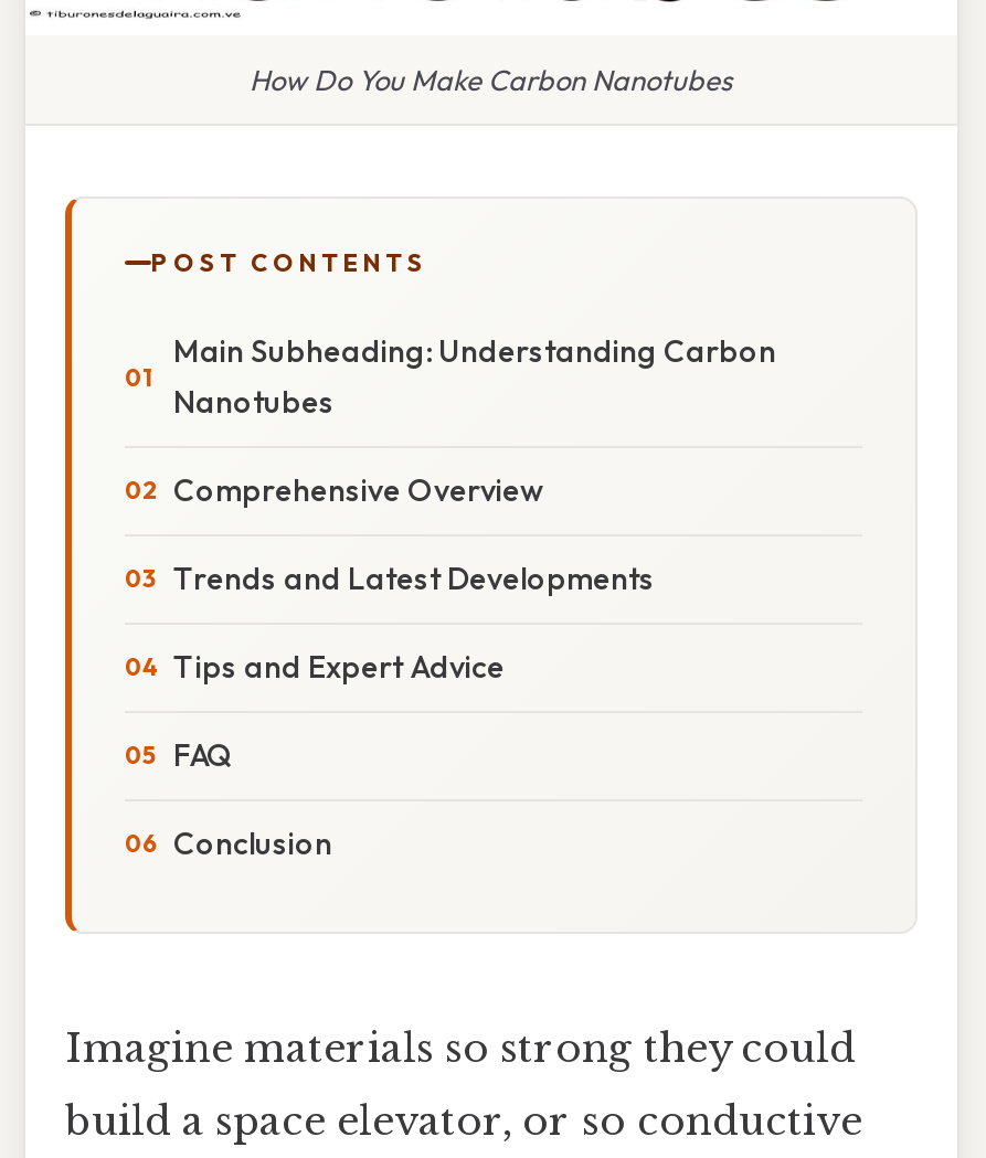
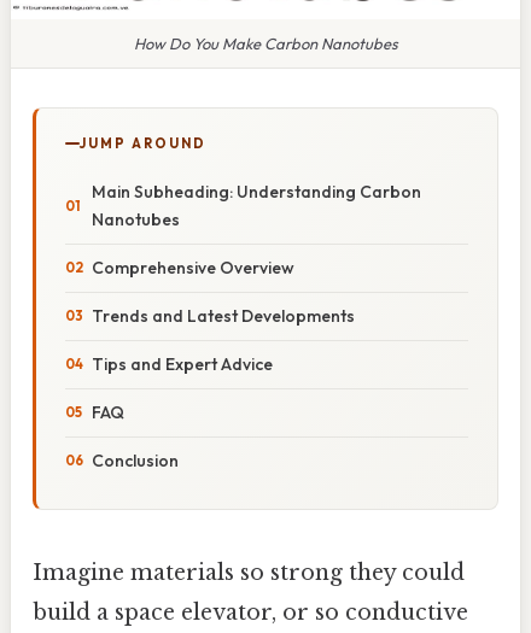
- POST CONTENTS
+ JUMP AROUND
